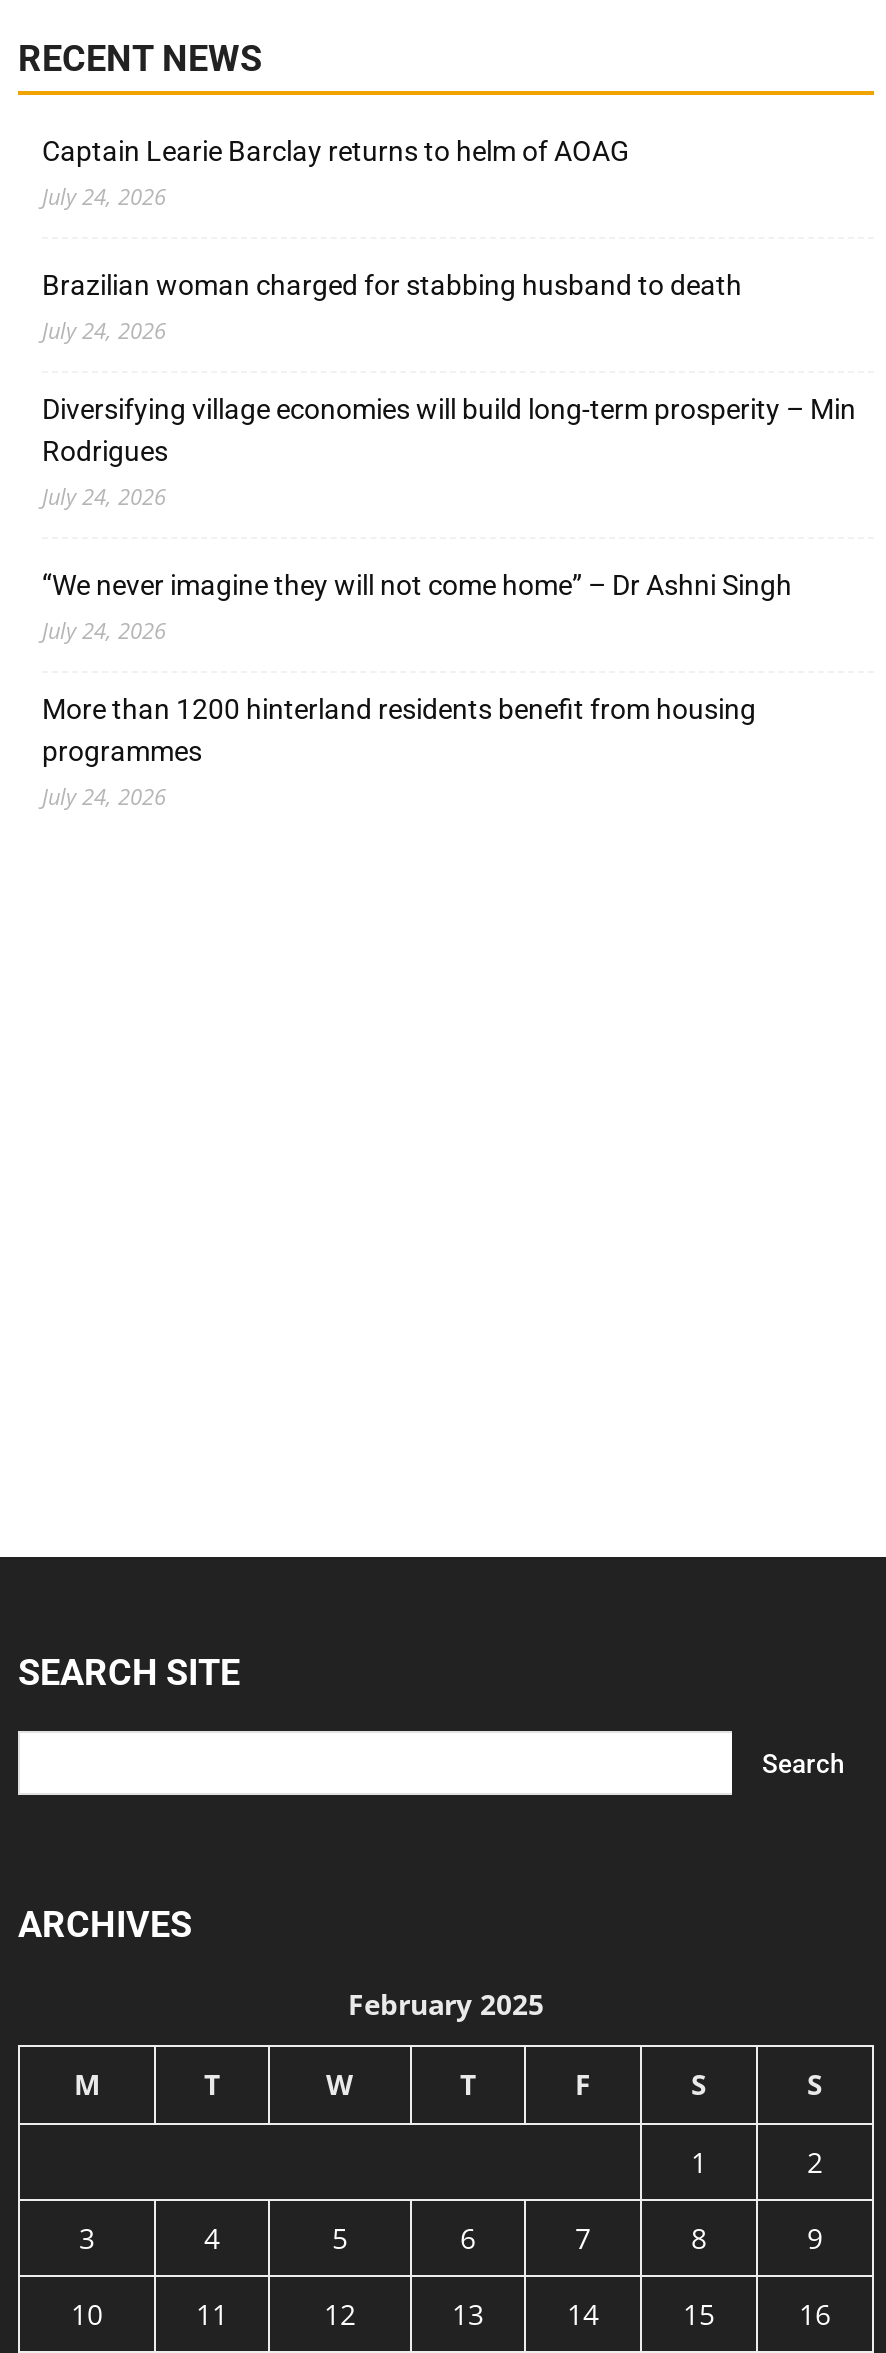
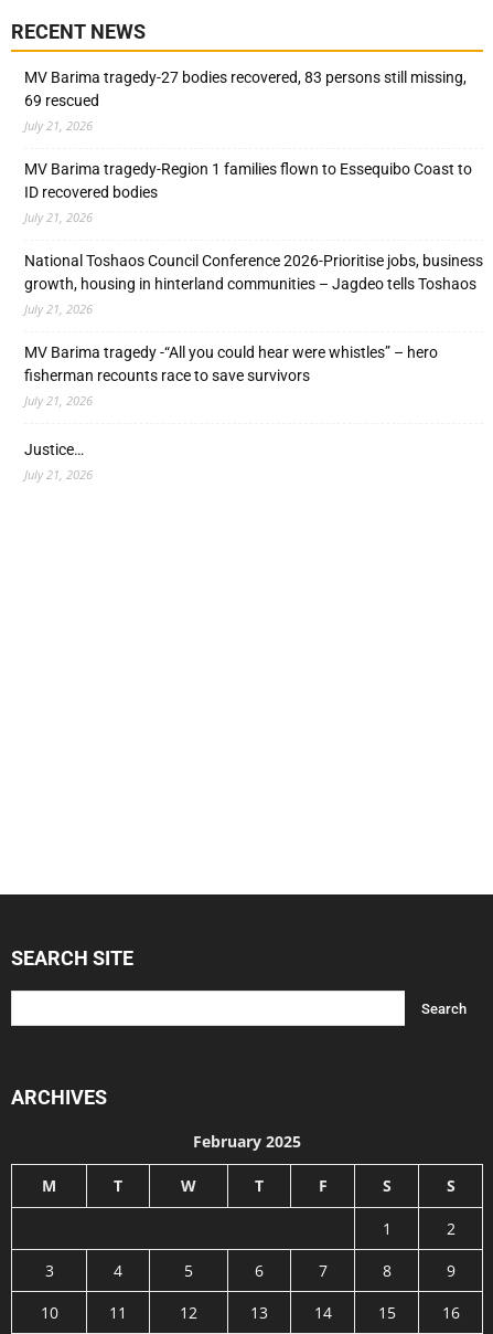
- Captain Learie Barclay returns to helm of AOAG
- July 24, 2026
+ MV Barima tragedy-27 bodies recovered, 83 persons still missing,
+ 69 rescued
+ July 21, 2026

- Brazilian woman charged for stabbing husband to death
- July 24, 2026
+ MV Barima tragedy-Region 1 families flown to Essequibo Coast to
+ ID recovered bodies
+ July 21, 2026

- Diversifying village economies will build long-term prosperity – Min
- Rodrigues
- July 24, 2026
+ National Toshaos Council Conference 2026-Prioritise jobs, business
+ growth, housing in hinterland communities – Jagdeo tells Toshaos
+ July 21, 2026

- “We never imagine they will not come home” – Dr Ashni Singh
- July 24, 2026
+ MV Barima tragedy -“All you could hear were whistles” – hero
+ fisherman recounts race to save survivors
+ July 21, 2026

- More than 1200 hinterland residents benefit from housing
- programmes
- July 24, 2026
+ Justice…
+ July 21, 2026
